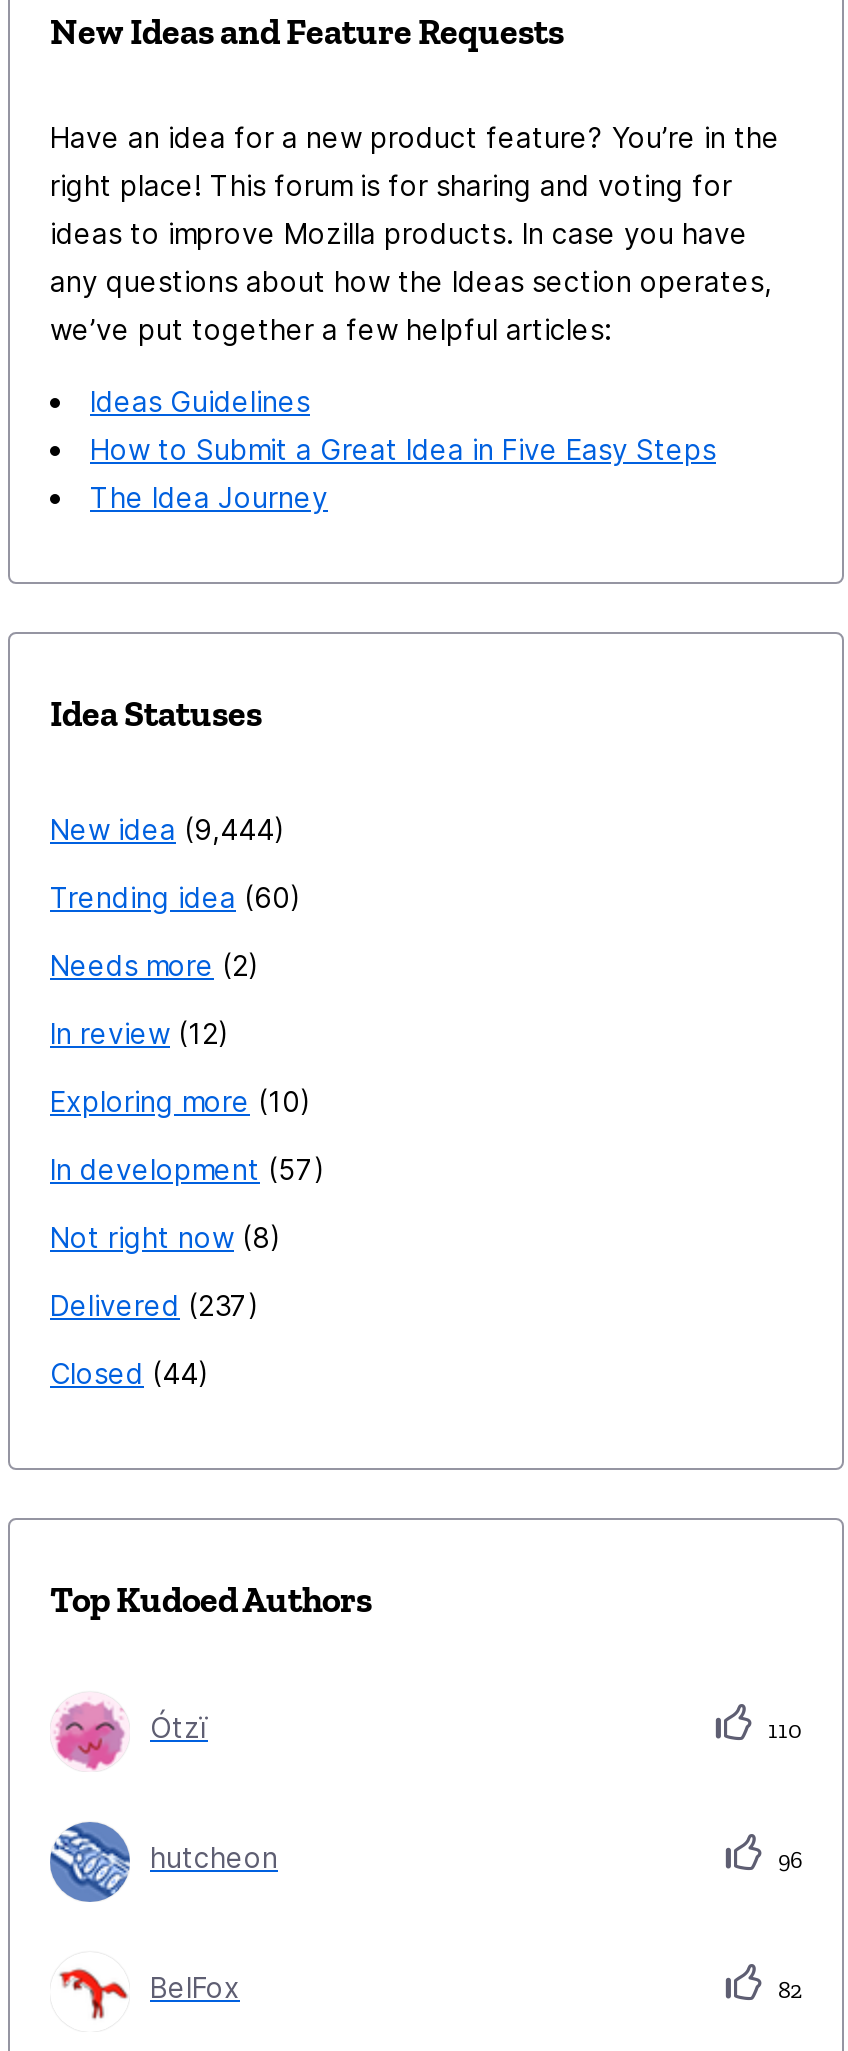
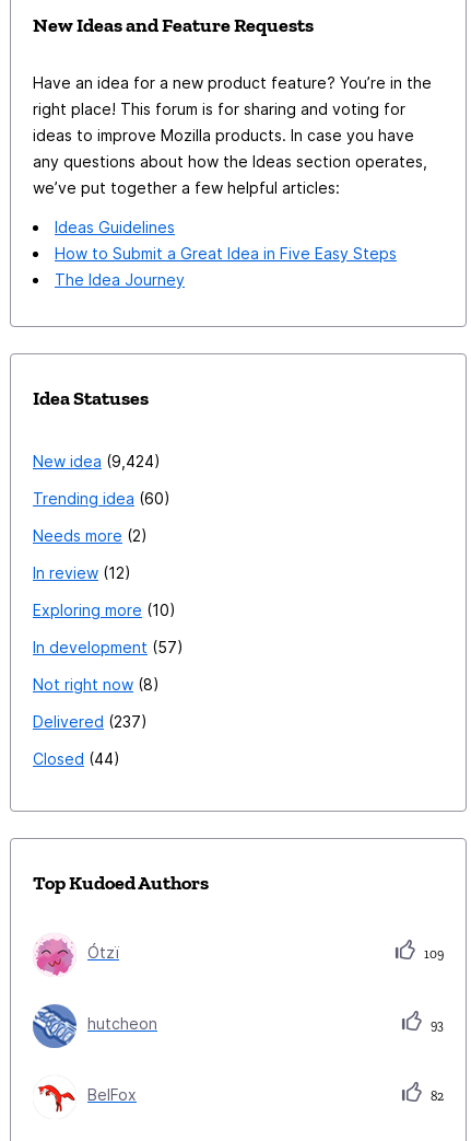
- New idea 9,444
+ New idea 9,424

- 110
+ 109

- 96
+ 93
